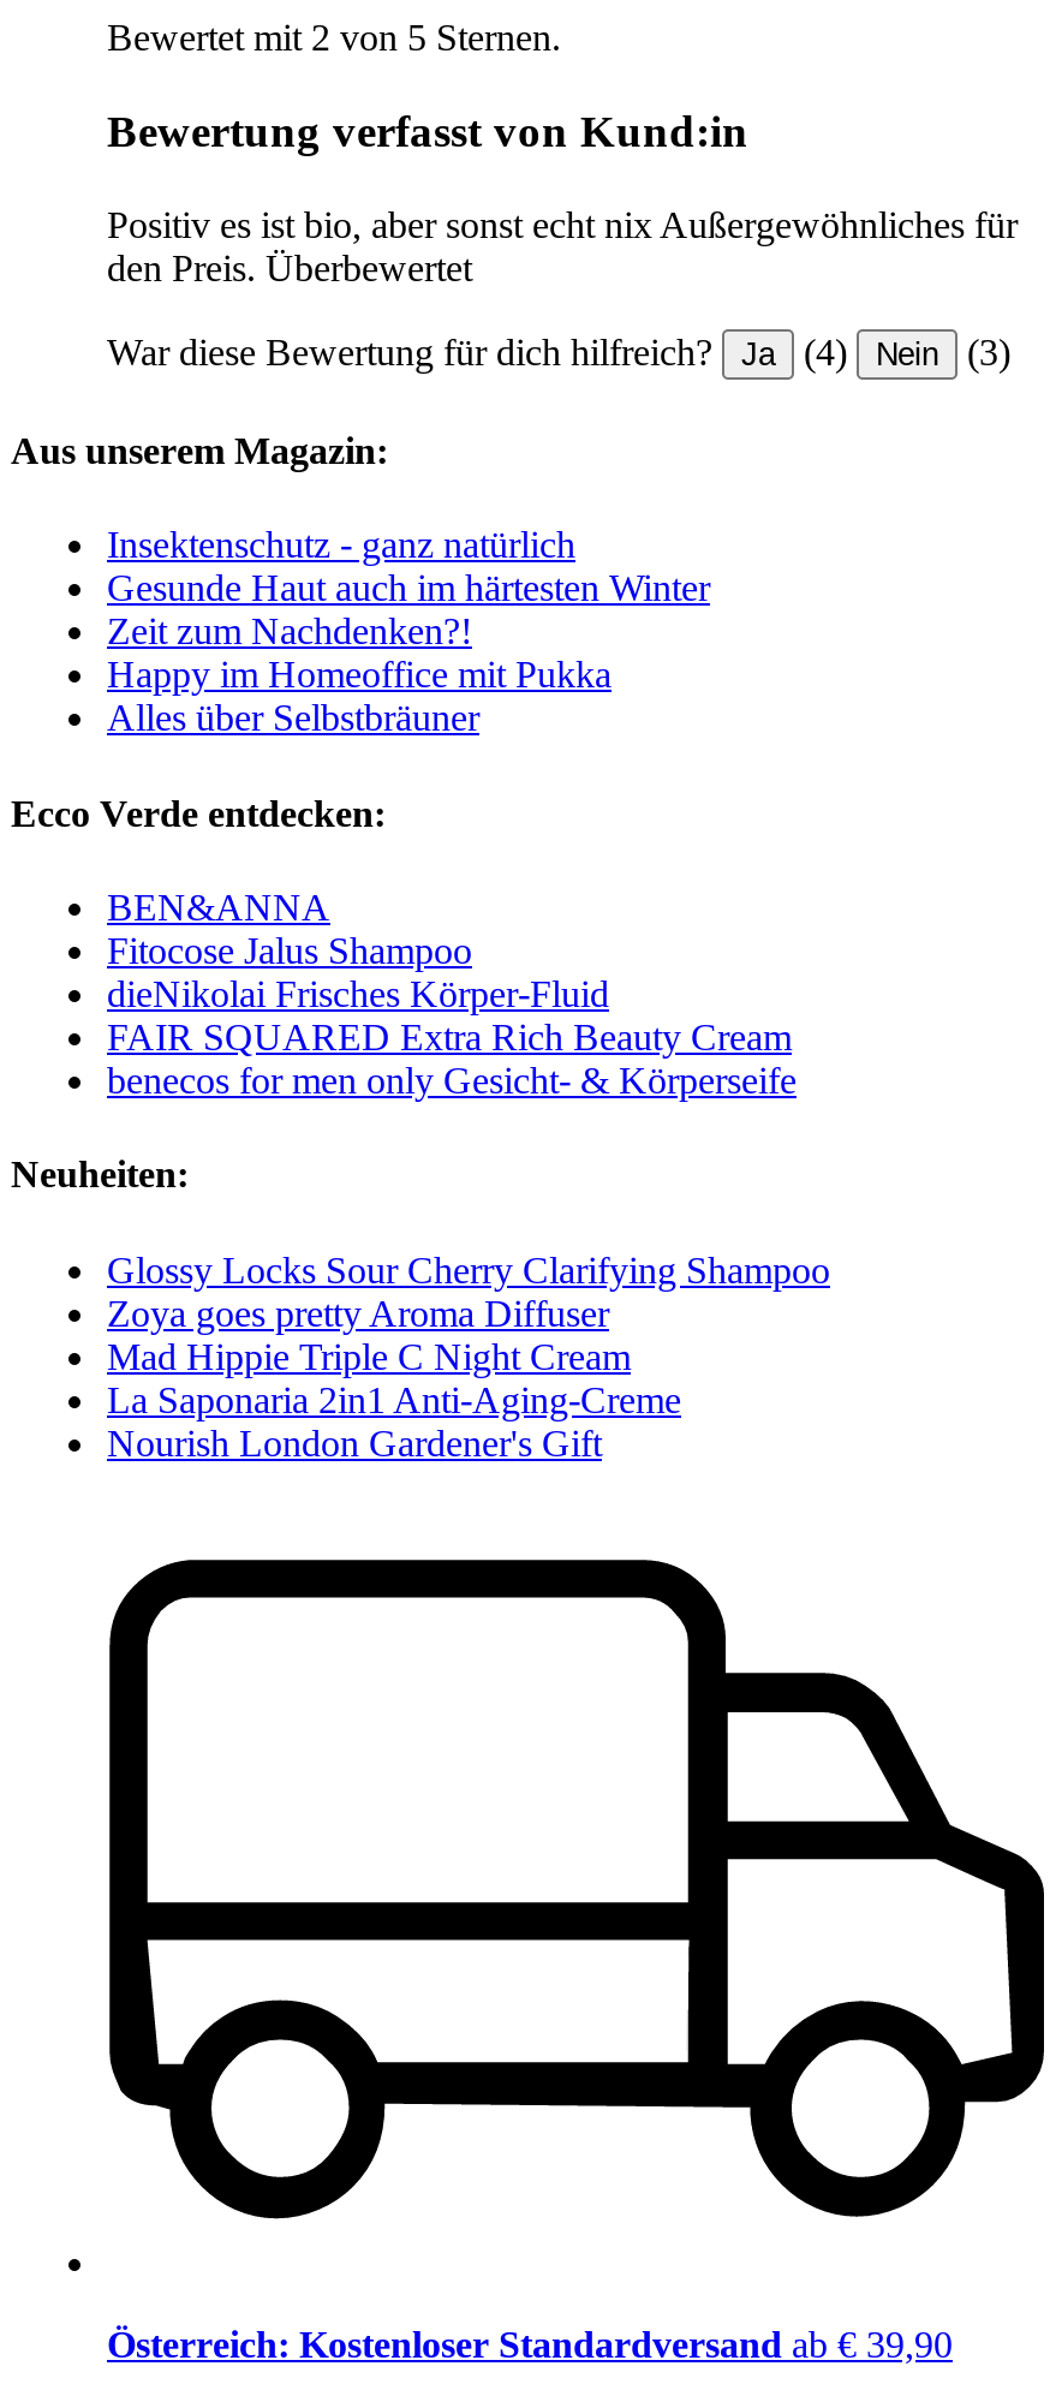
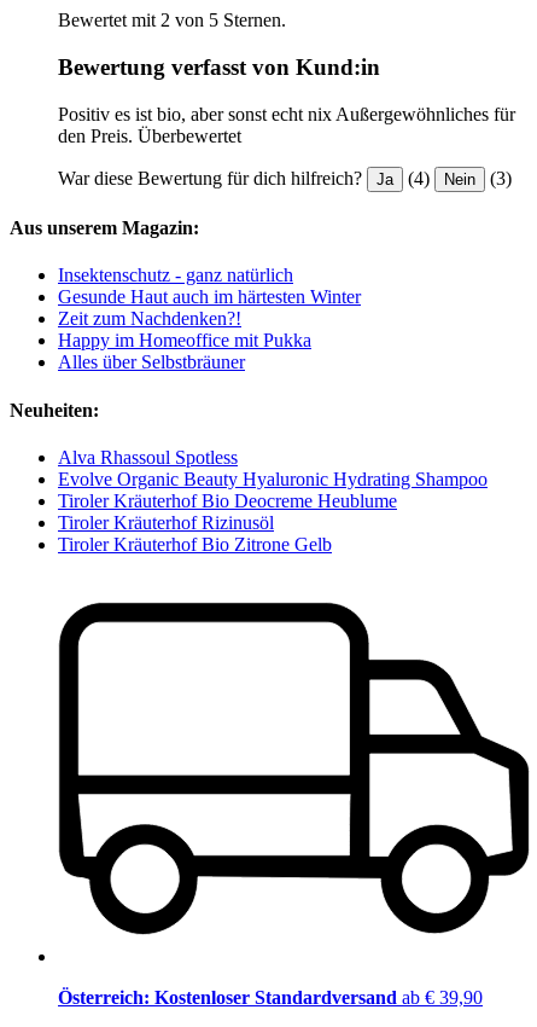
- Ecco Verde entdecken:
- BEN&ANNA
- Fitocose Jalus Shampoo
- dieNikolai Frisches Körper-Fluid
- FAIR SQUARED Extra Rich Beauty Cream
- benecos for men only Gesicht- & Körperseife

- Glossy Locks Sour Cherry Clarifying Shampoo
- Zoya goes pretty Aroma Diffuser
- Mad Hippie Triple C Night Cream
- La Saponaria 2in1 Anti-Aging-Creme
- Nourish London Gardener's Gift
+ Alva Rhassoul Spotless
+ Evolve Organic Beauty Hyaluronic Hydrating Shampoo
+ Tiroler Kräuterhof Bio Deocreme Heublume
+ Tiroler Kräuterhof Rizinusöl
+ Tiroler Kräuterhof Bio Zitrone Gelb
